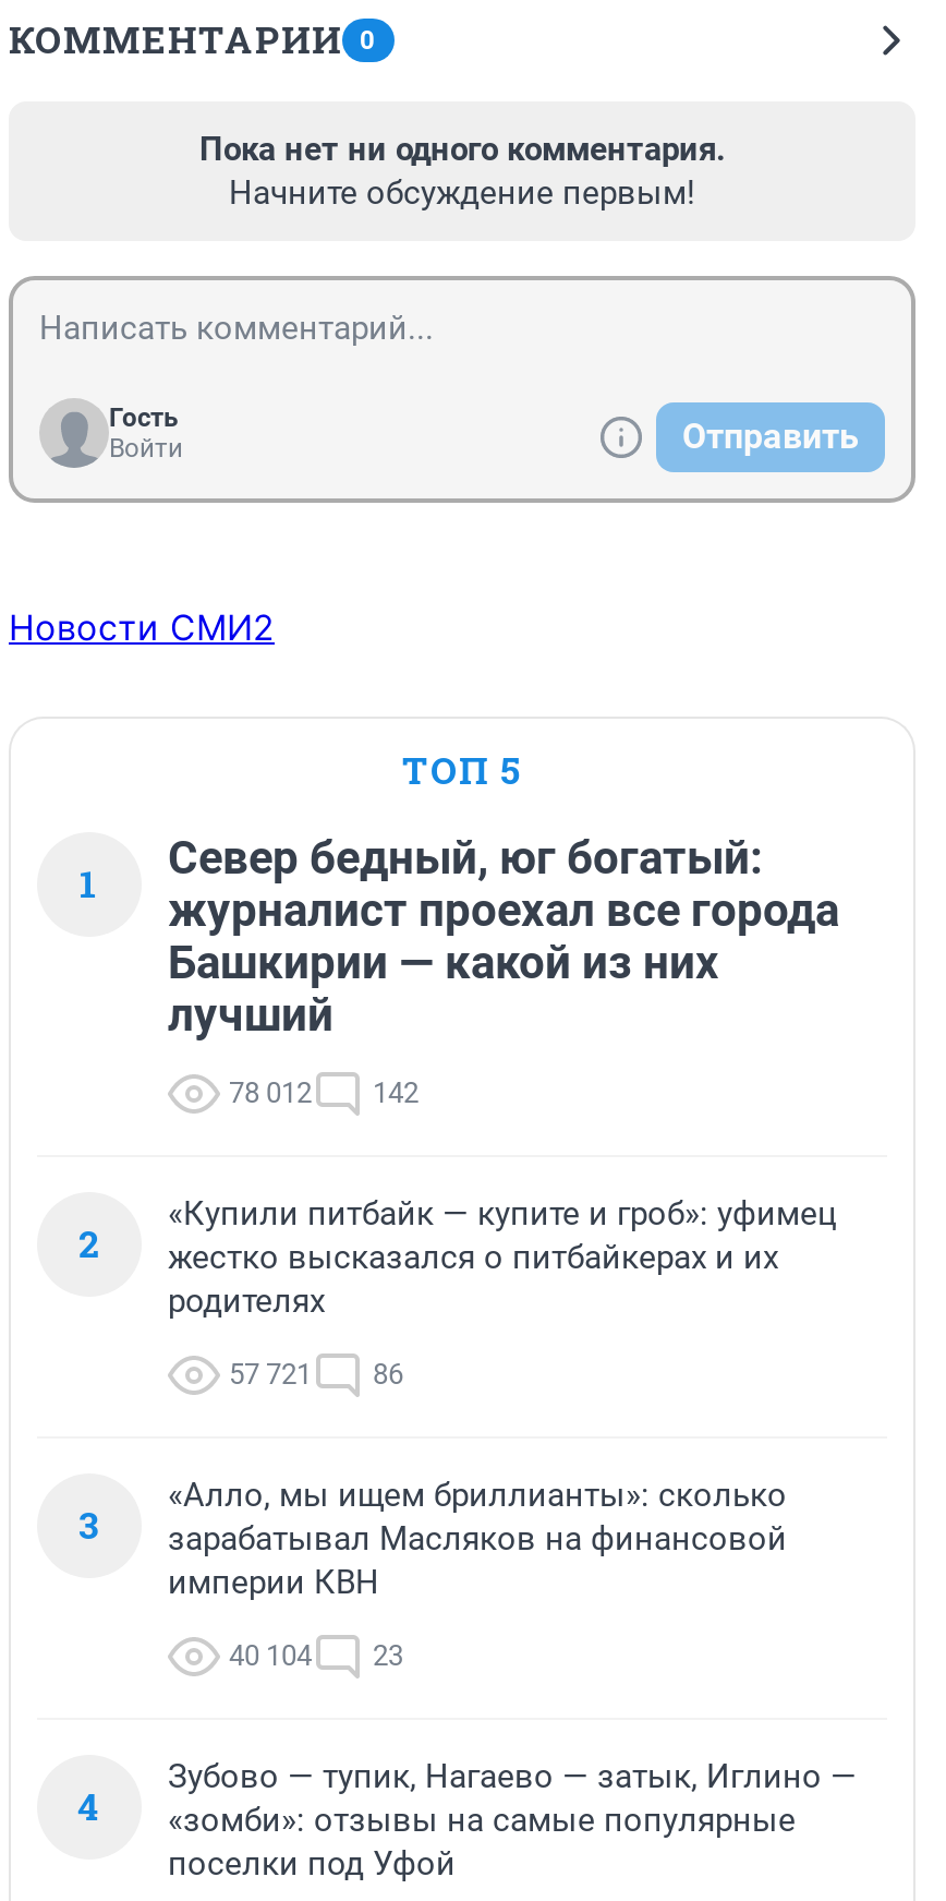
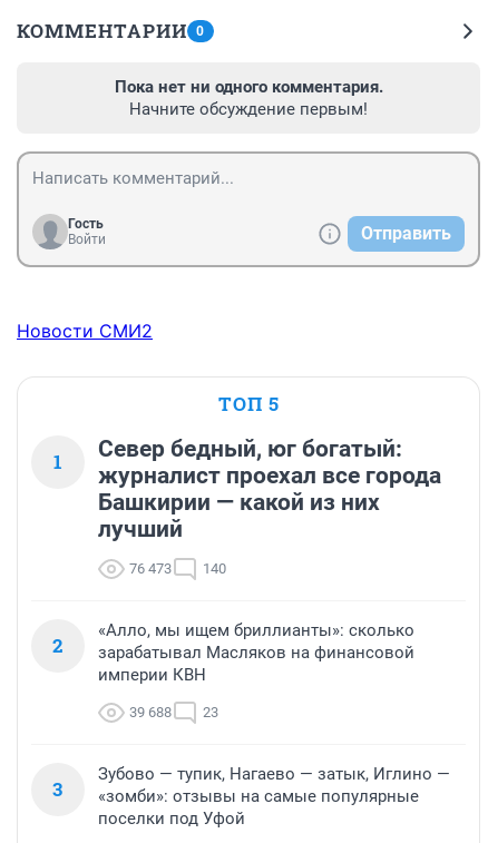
- 78 012
+ 76 473

- 142
+ 140

- «Купили питбайк — купите и гроб»: уфимец
- жестко высказался о питбайкерах и их
- родителях
- 57 721
- 86
- 3

- 40 104 23
+ 39 688 23

- 4 «зомби»: отзывы на самые популярные
+ 3 «зомби»: отзывы на самые популярные
